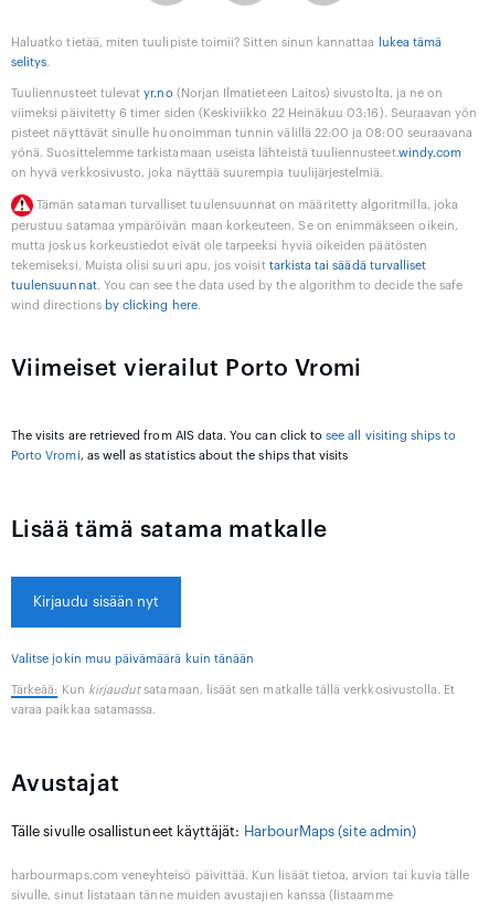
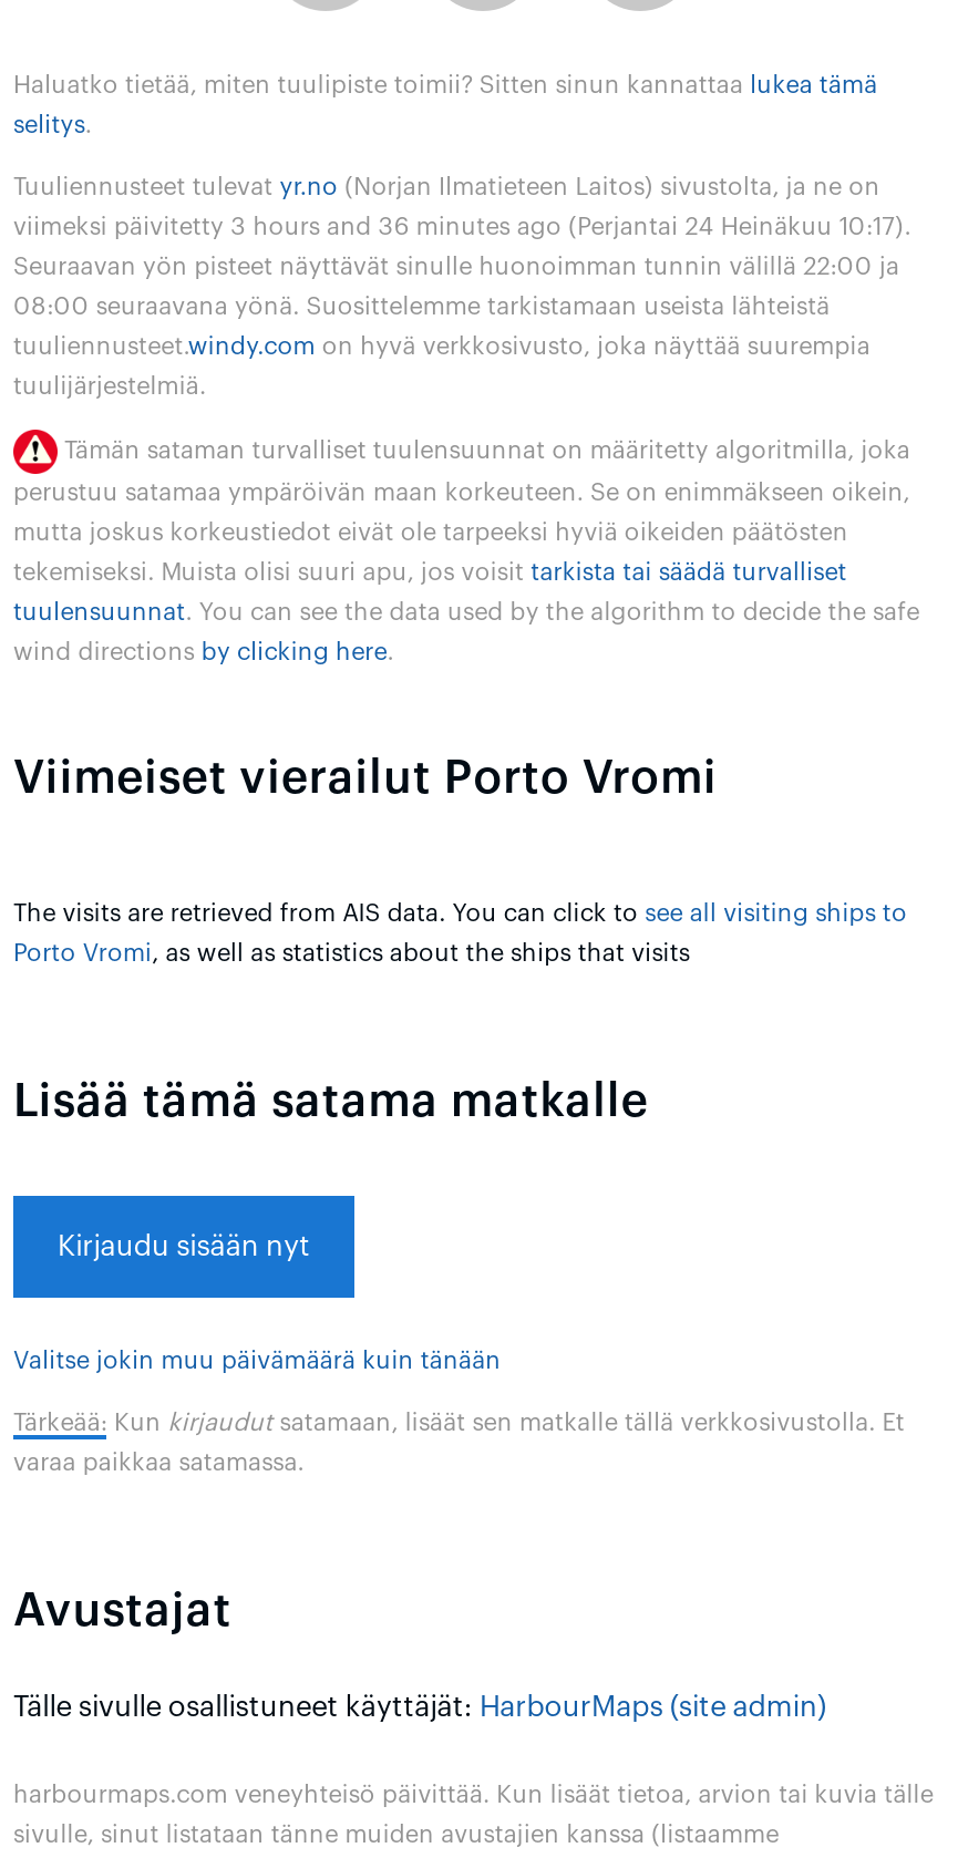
- viimeksi päivitetty 6 timer siden (Keskiviikko 22 Heinäkuu 03:16). Seuraavan yön
- pisteet näyttävät sinulle huonoimman tunnin välillä 22:00 ja 08:00 seuraavana
- yönä. Suosittelemme tarkistamaan useista lähteistä tuuliennusteet. windy.com
- on hyvä verkkosivusto, joka näyttää suurempia tuulijärjestelmiä.
+ viimeksi päivitetty 3 hours and 36 minutes ago (Perjantai 24 Heinäkuu 10:17).
+ Seuraavan yön pisteet näyttävät sinulle huonoimman tunnin välillä 22:00 ja
+ 08:00 seuraavana yönä. Suosittelemme tarkistamaan useista lähteistä
+ tuuliennusteet.windy.com on hyvä verkkosivusto, joka näyttää suurempia
+ tuulijärjestelmiä.
